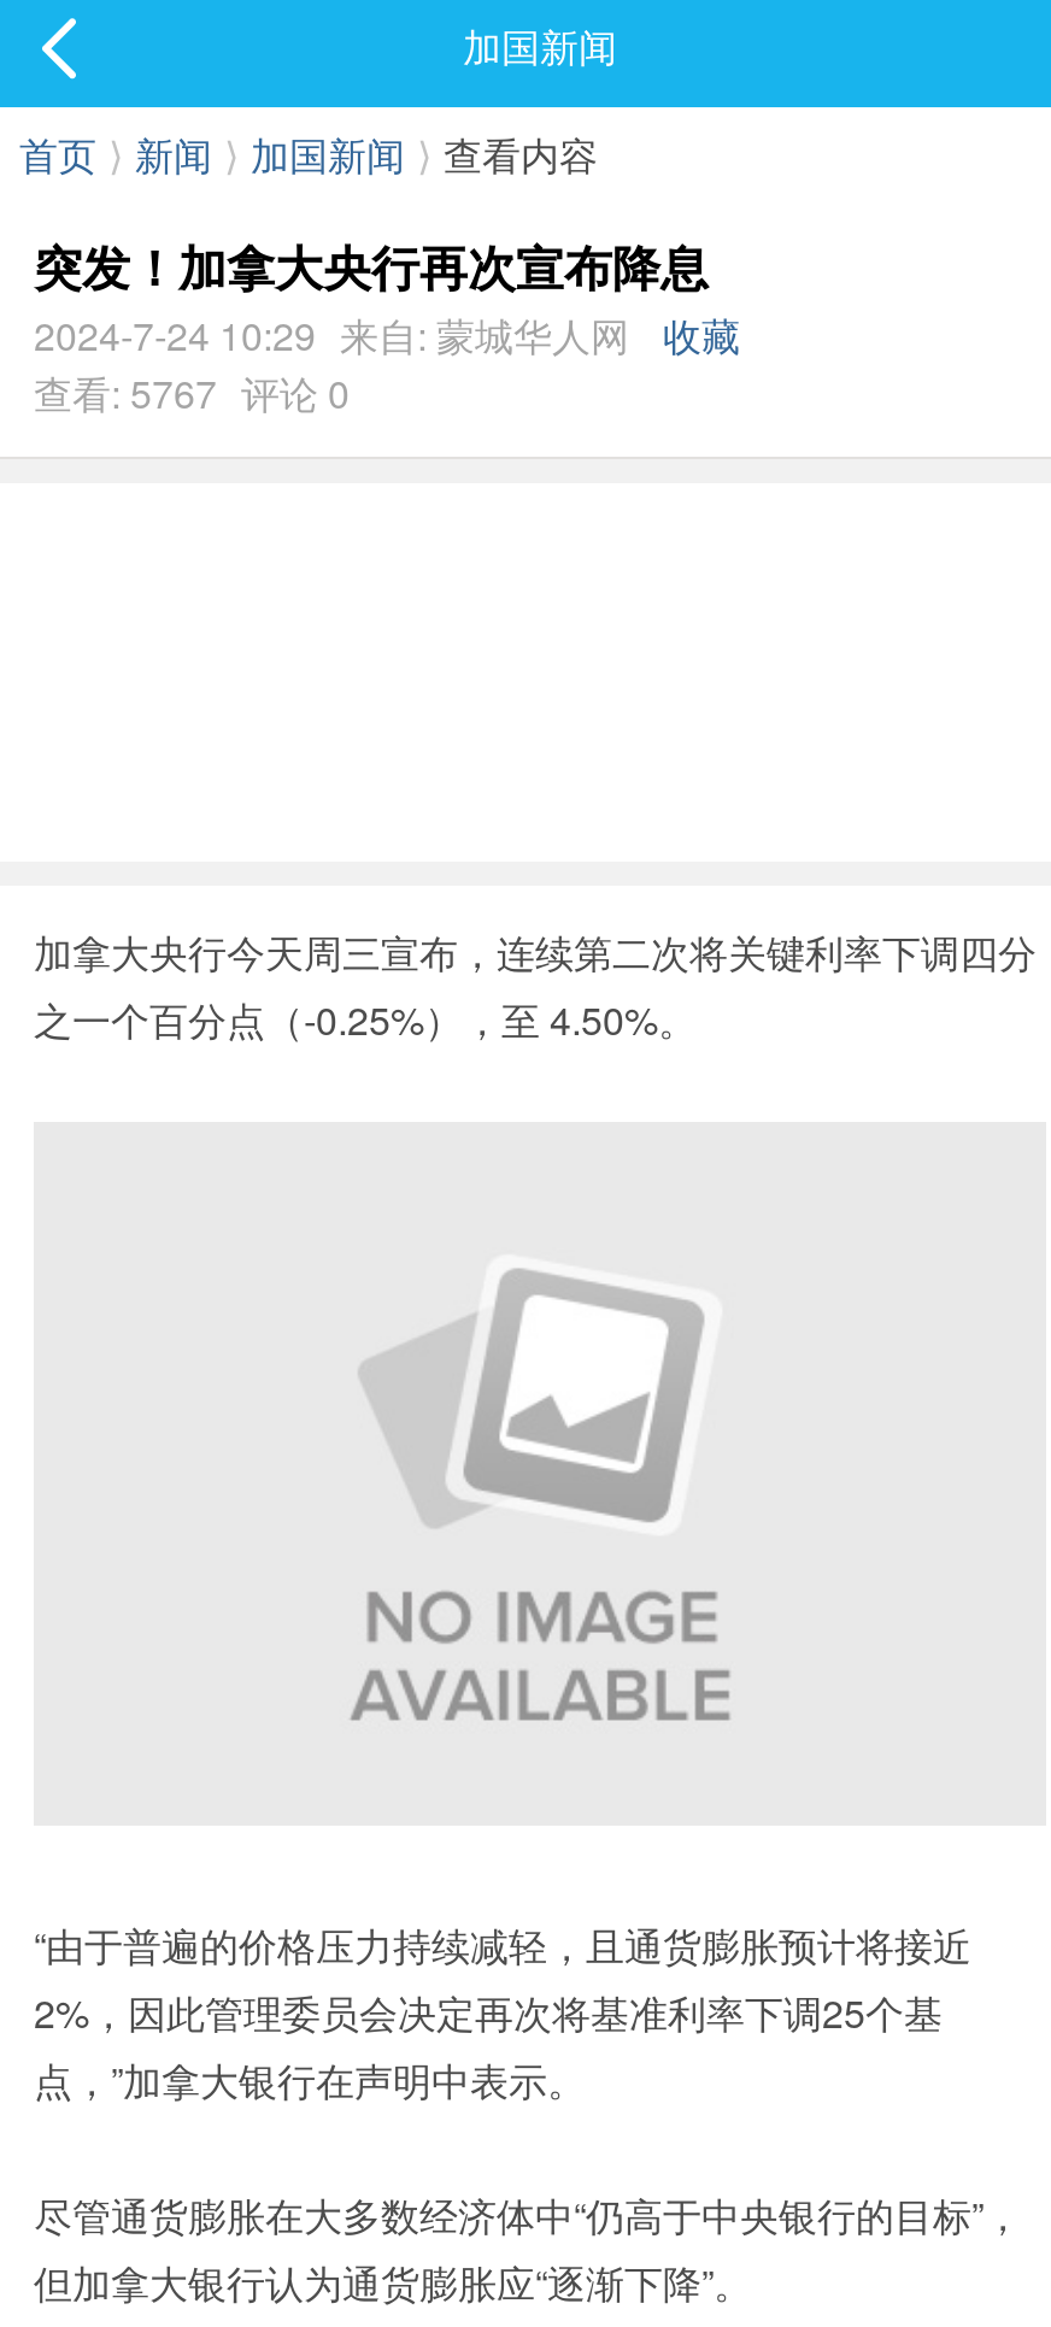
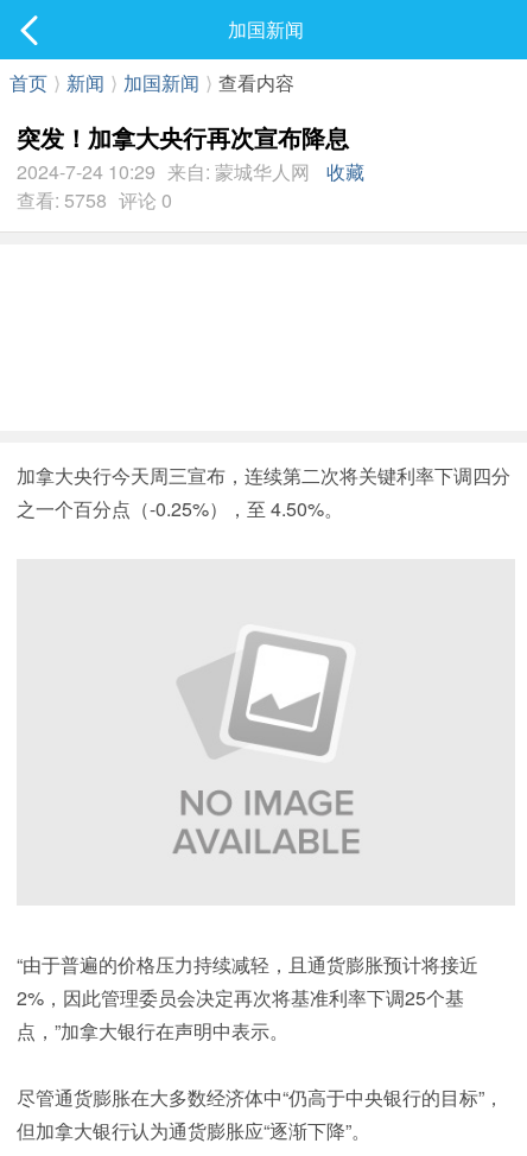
- 查看: 5767 评论 0
+ 查看: 5758 评论 0
